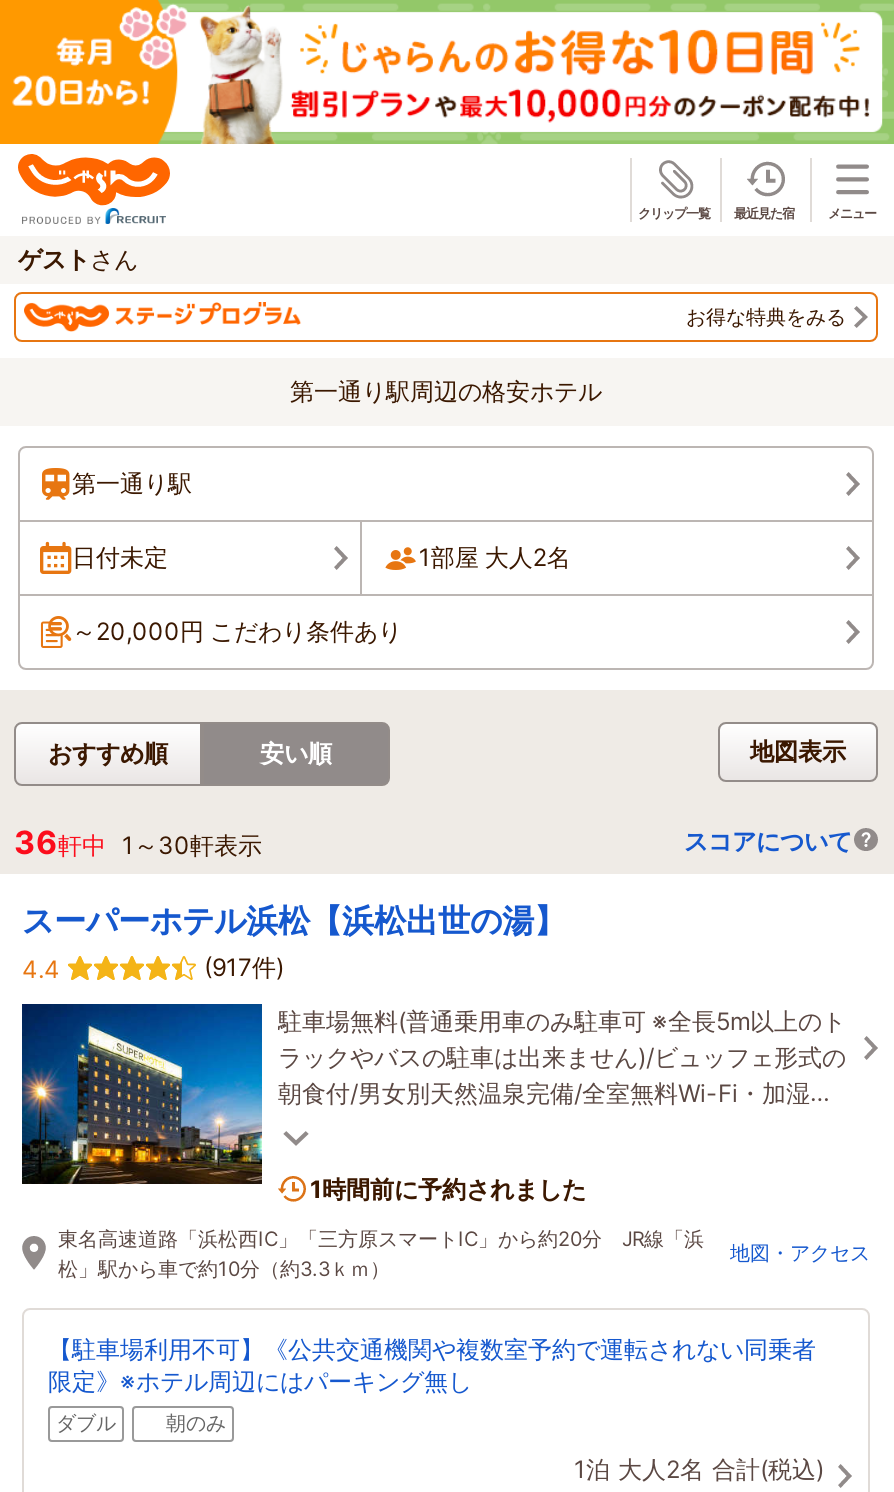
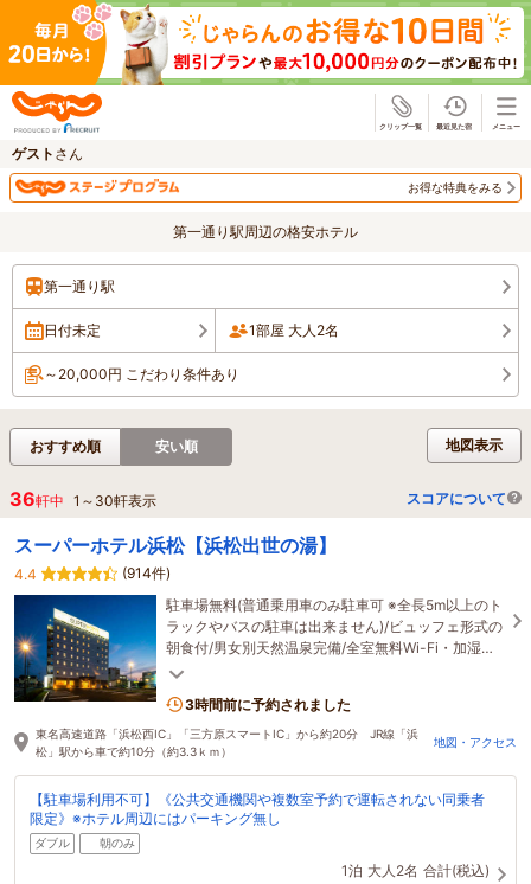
- (917件)
+ (914件)

- 1時間前に予約されました
+ 3時間前に予約されました
